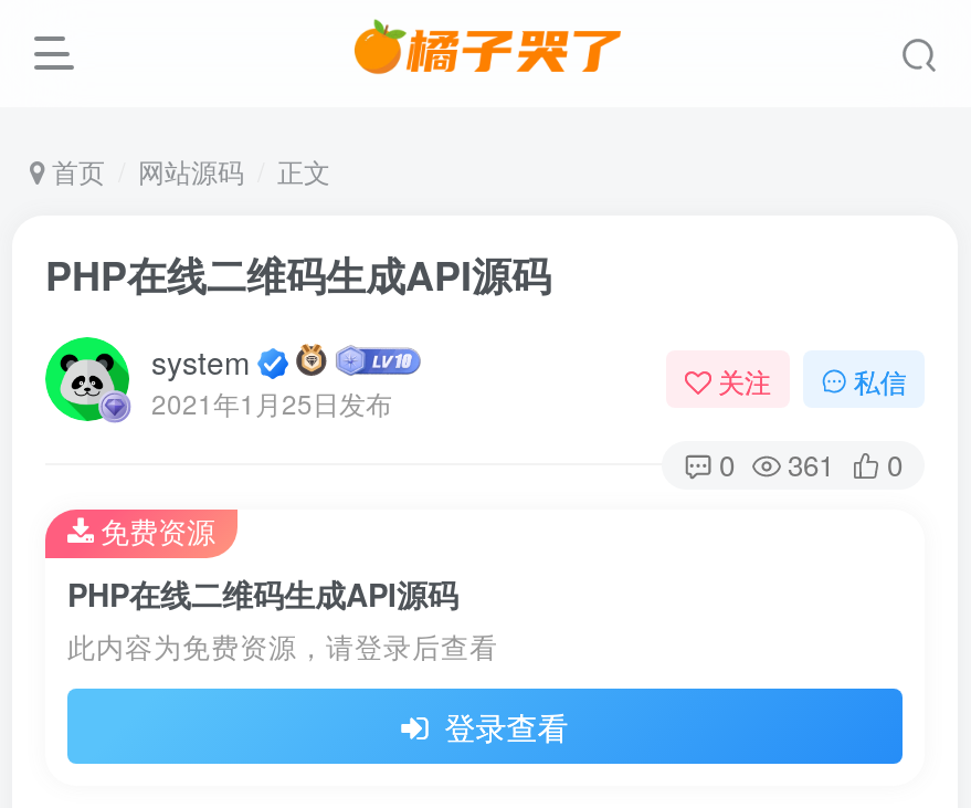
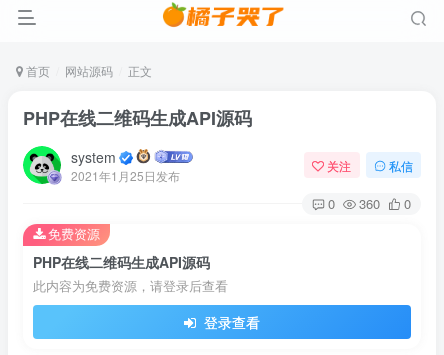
- 0 361 0
+ 0 360 0
